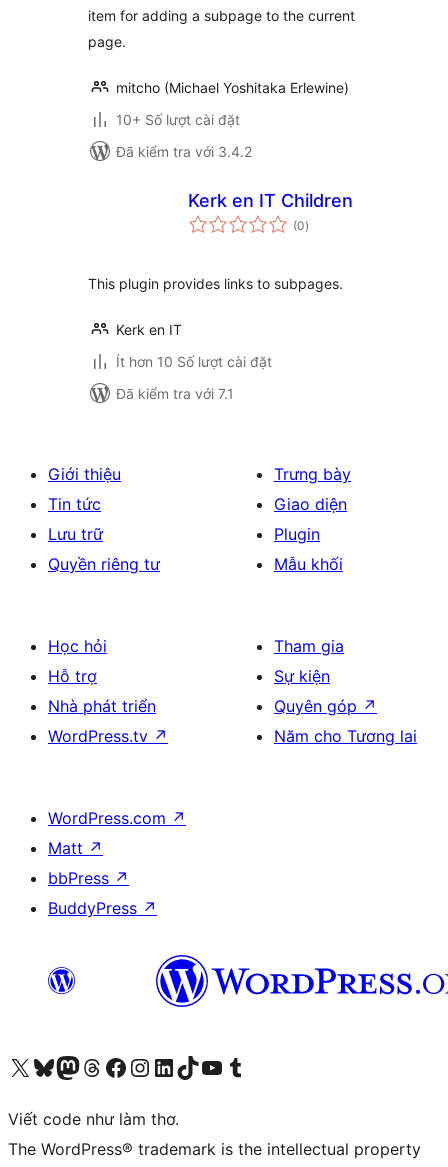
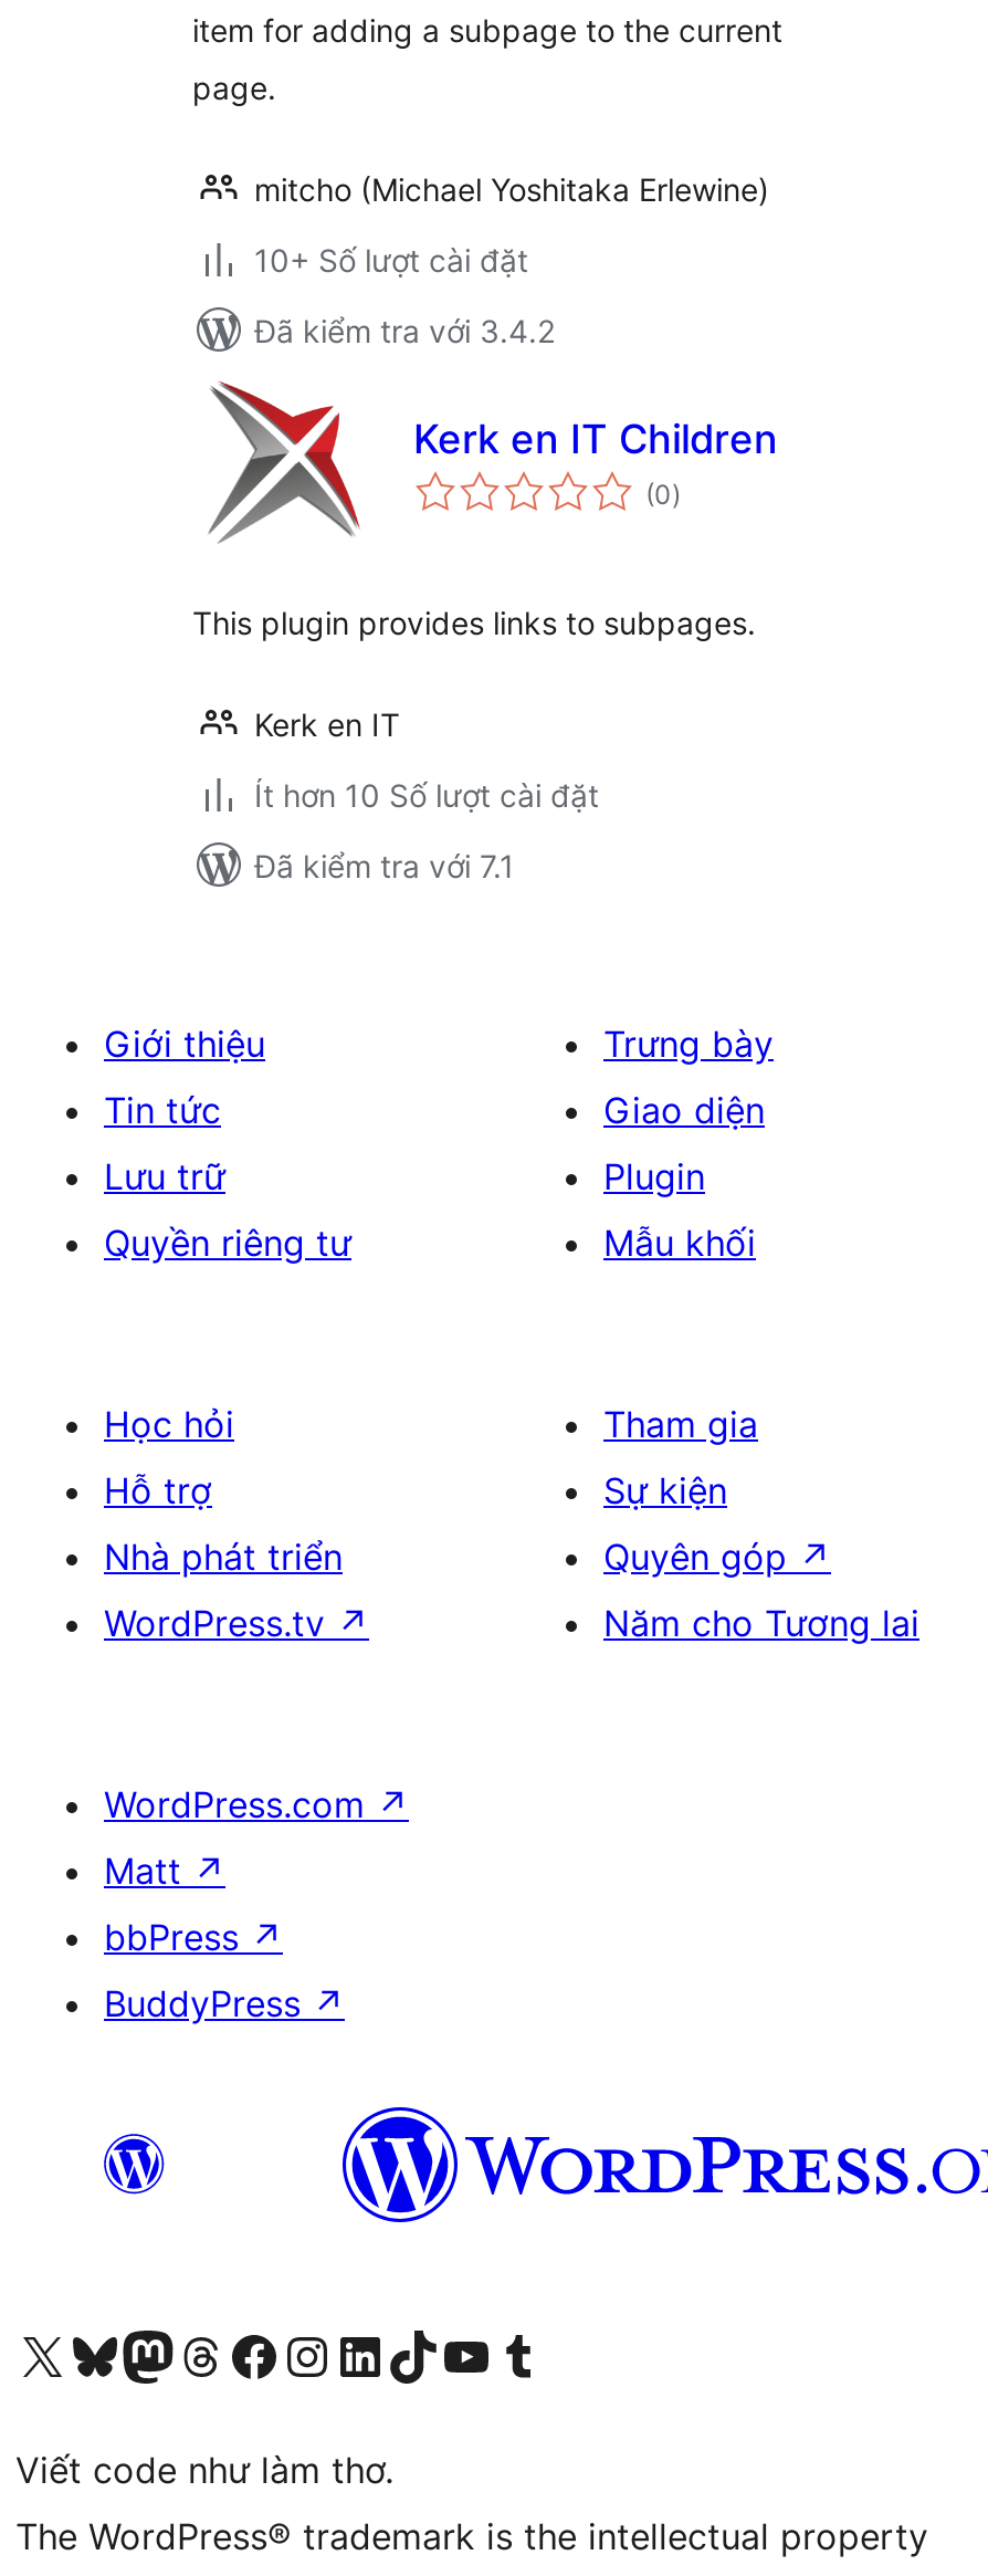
+ [image]
